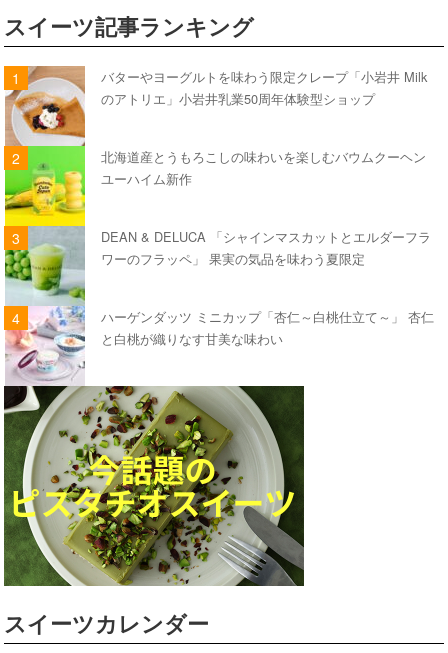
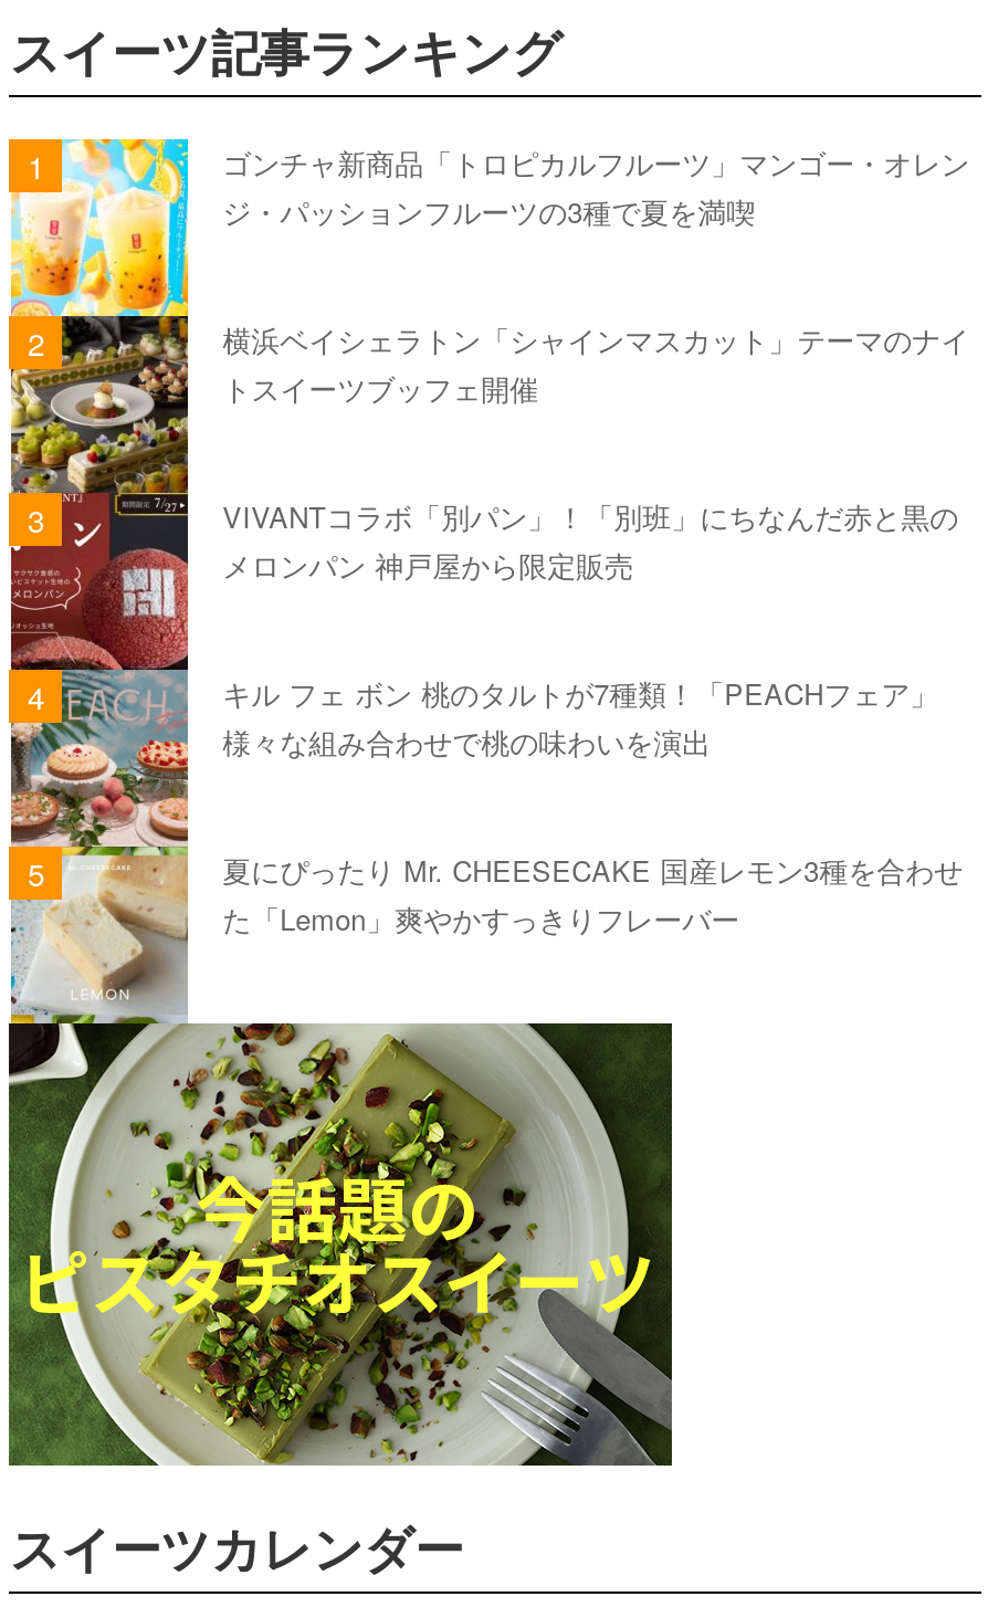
- [image]
- バターやヨーグルトを味わう限定クレープ「小岩井 Milk
- のアトリエ」小岩井乳業50周年体験型ショップ
- 北海道産とうもろこしの味わいを楽しむバウムクーヘン
- ユーハイム新作
- DEAN & DELUCA 「シャインマスカットとエルダーフラ
- ワーのフラッペ」 果実の気品を味わう夏限定
- ハーゲンダッツ ミニカップ「杏仁～白桃仕立て～」 杏仁
- と白桃が織りなす甘美な味わい
+ [image]
+ ゴンチャ新商品「トロピカルフルーツ」マンゴー・オレン
+ ジ・パッションフルーツの3種で夏を満喫
+ 横浜ベイシェラトン「シャインマスカット」テーマのナイ
+ トスイーツブッフェ開催
+ VIVANTコラボ「別パン」！「別班」にちなんだ赤と黒の
+ メロンパン 神戸屋から限定販売
+ キル フェ ボン 桃のタルトが7種類！「PEACHフェア」
+ 様々な組み合わせで桃の味わいを演出
+ 夏にぴったり Mr. CHEESECAKE 国産レモン3種を合わせ
+ た「Lemon」爽やかすっきりフレーバー
